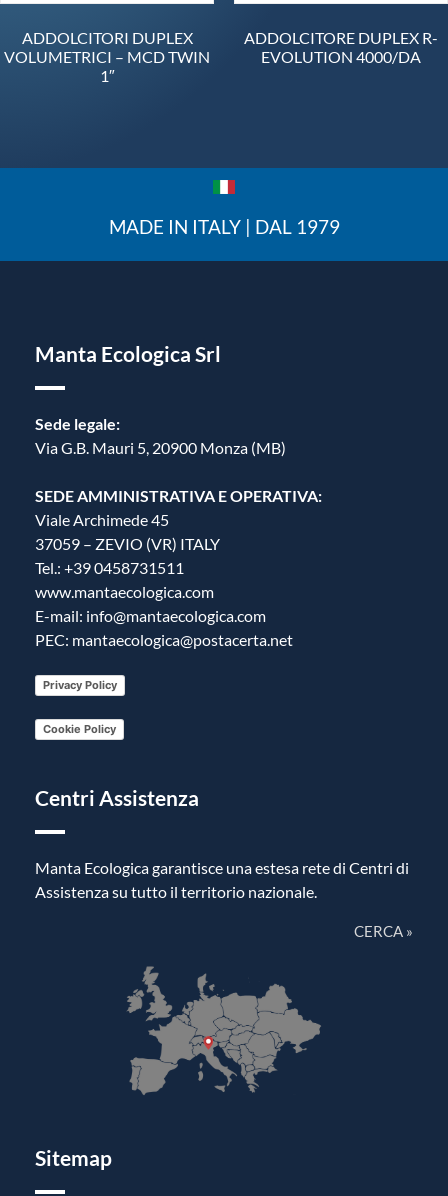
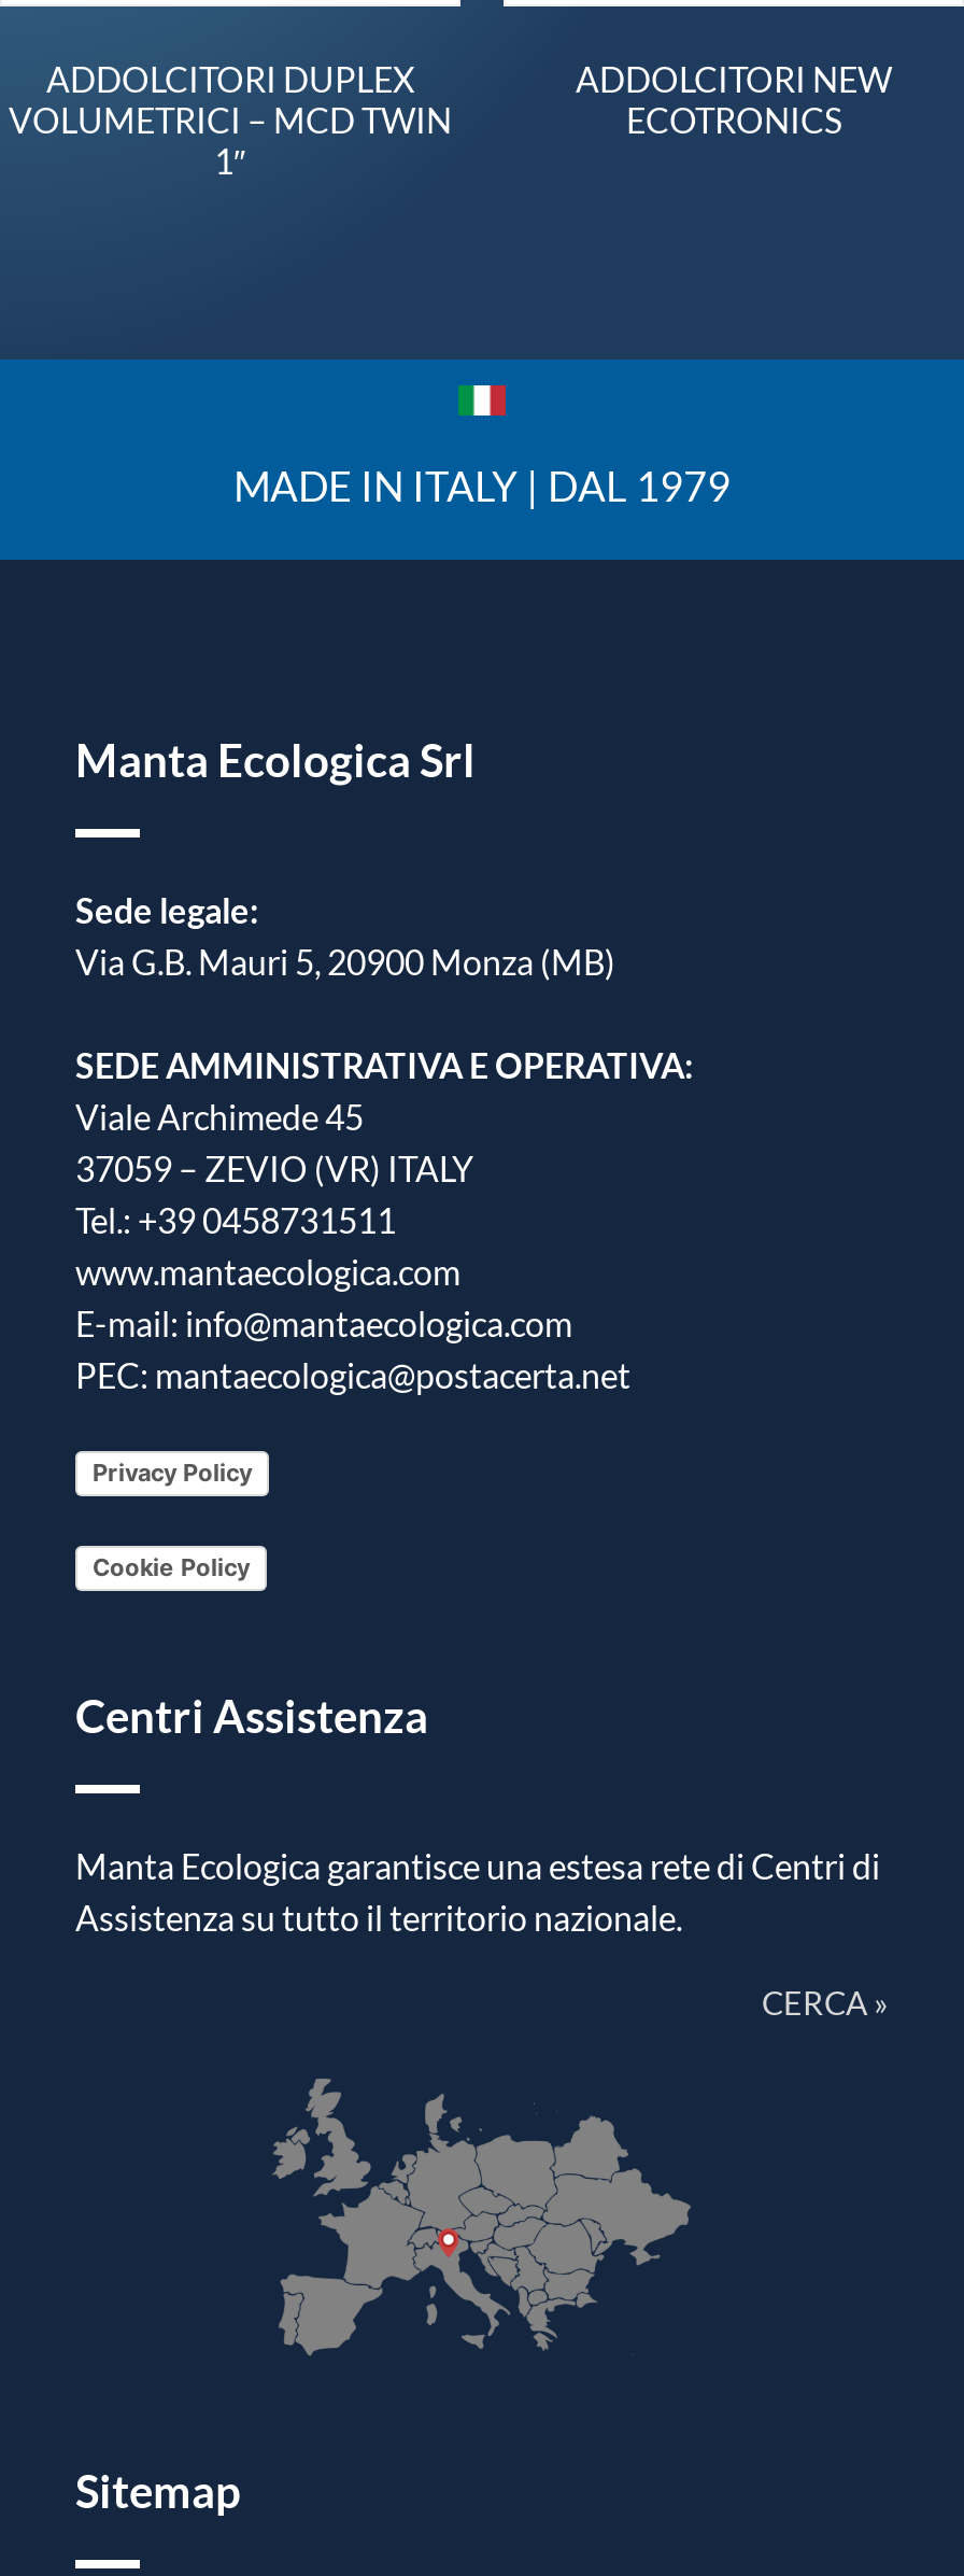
- ADDOLCITORE DUPLEX R-
- EVOLUTION 4000/DA
+ ADDOLCITORI NEW
+ ECOTRONICS
